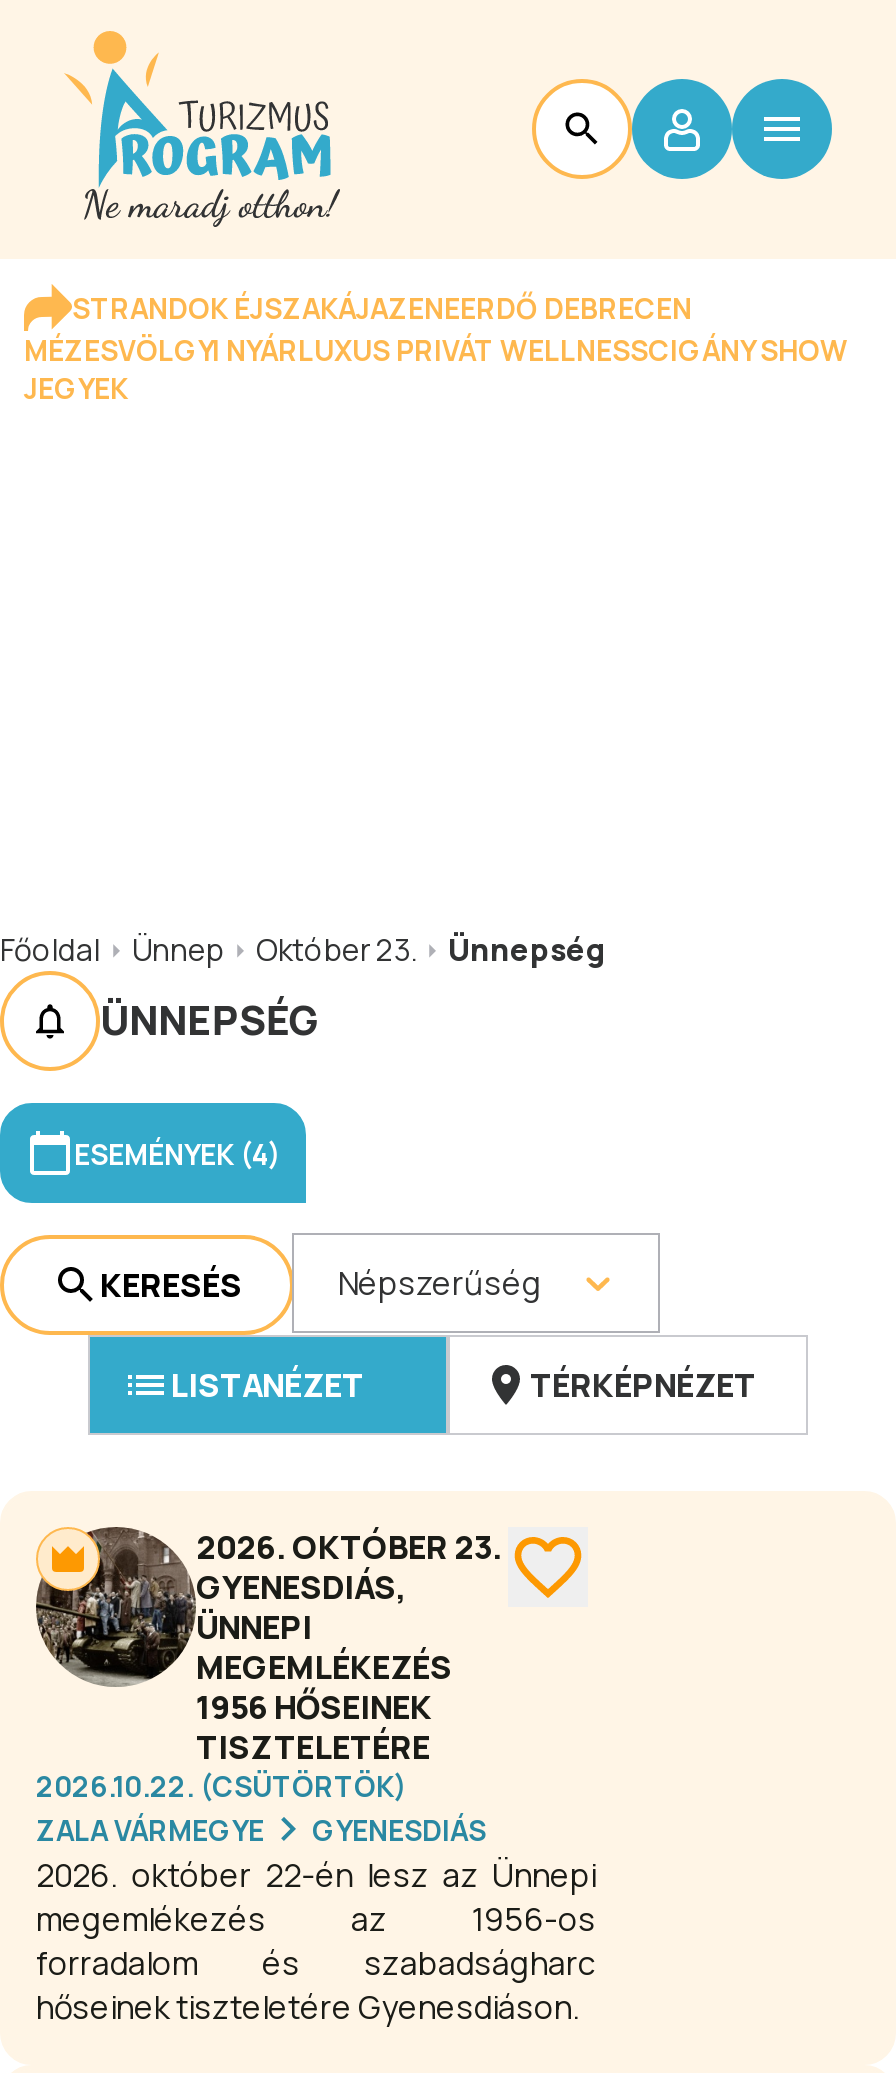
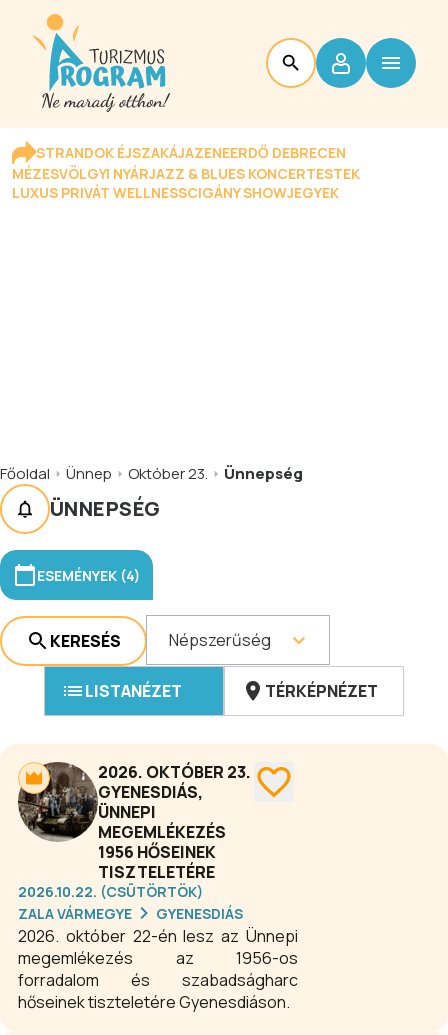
- MÉZESVÖLGYI NYÁRLUXUS PRIVÁT WELLNESSCIGÁNY SHOW
- JEGYEK
+ MÉZESVÖLGYI NYÁRJAZZ & BLUES KONCERTESTEK
+ LUXUS PRIVÁT WELLNESSCIGÁNY SHOWJEGYEK
